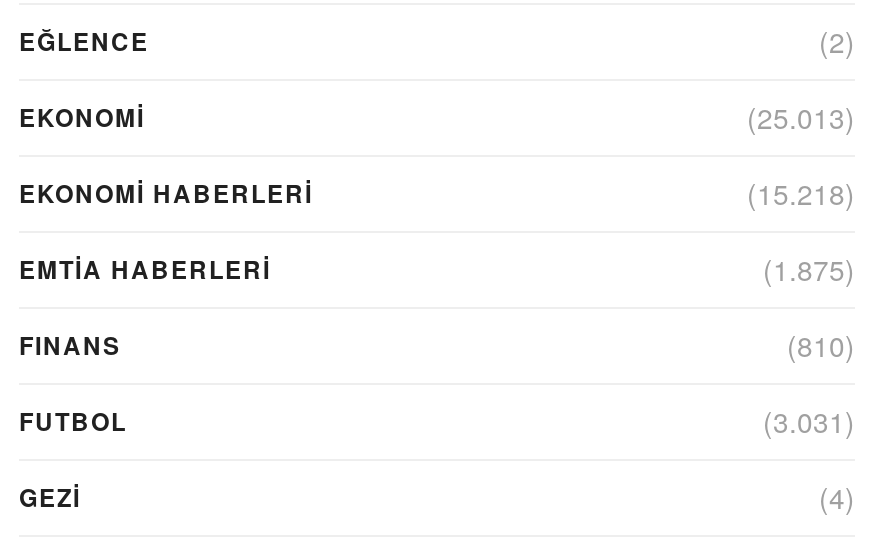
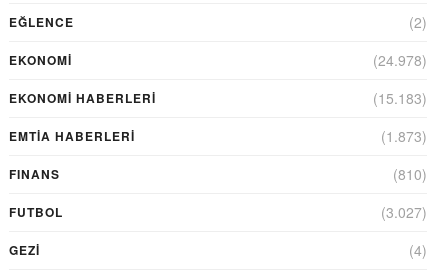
- (25.013)
+ (24.978)

- (15.218)
+ (15.183)

- (1.875)
+ (1.873)

- (3.031)
+ (3.027)
